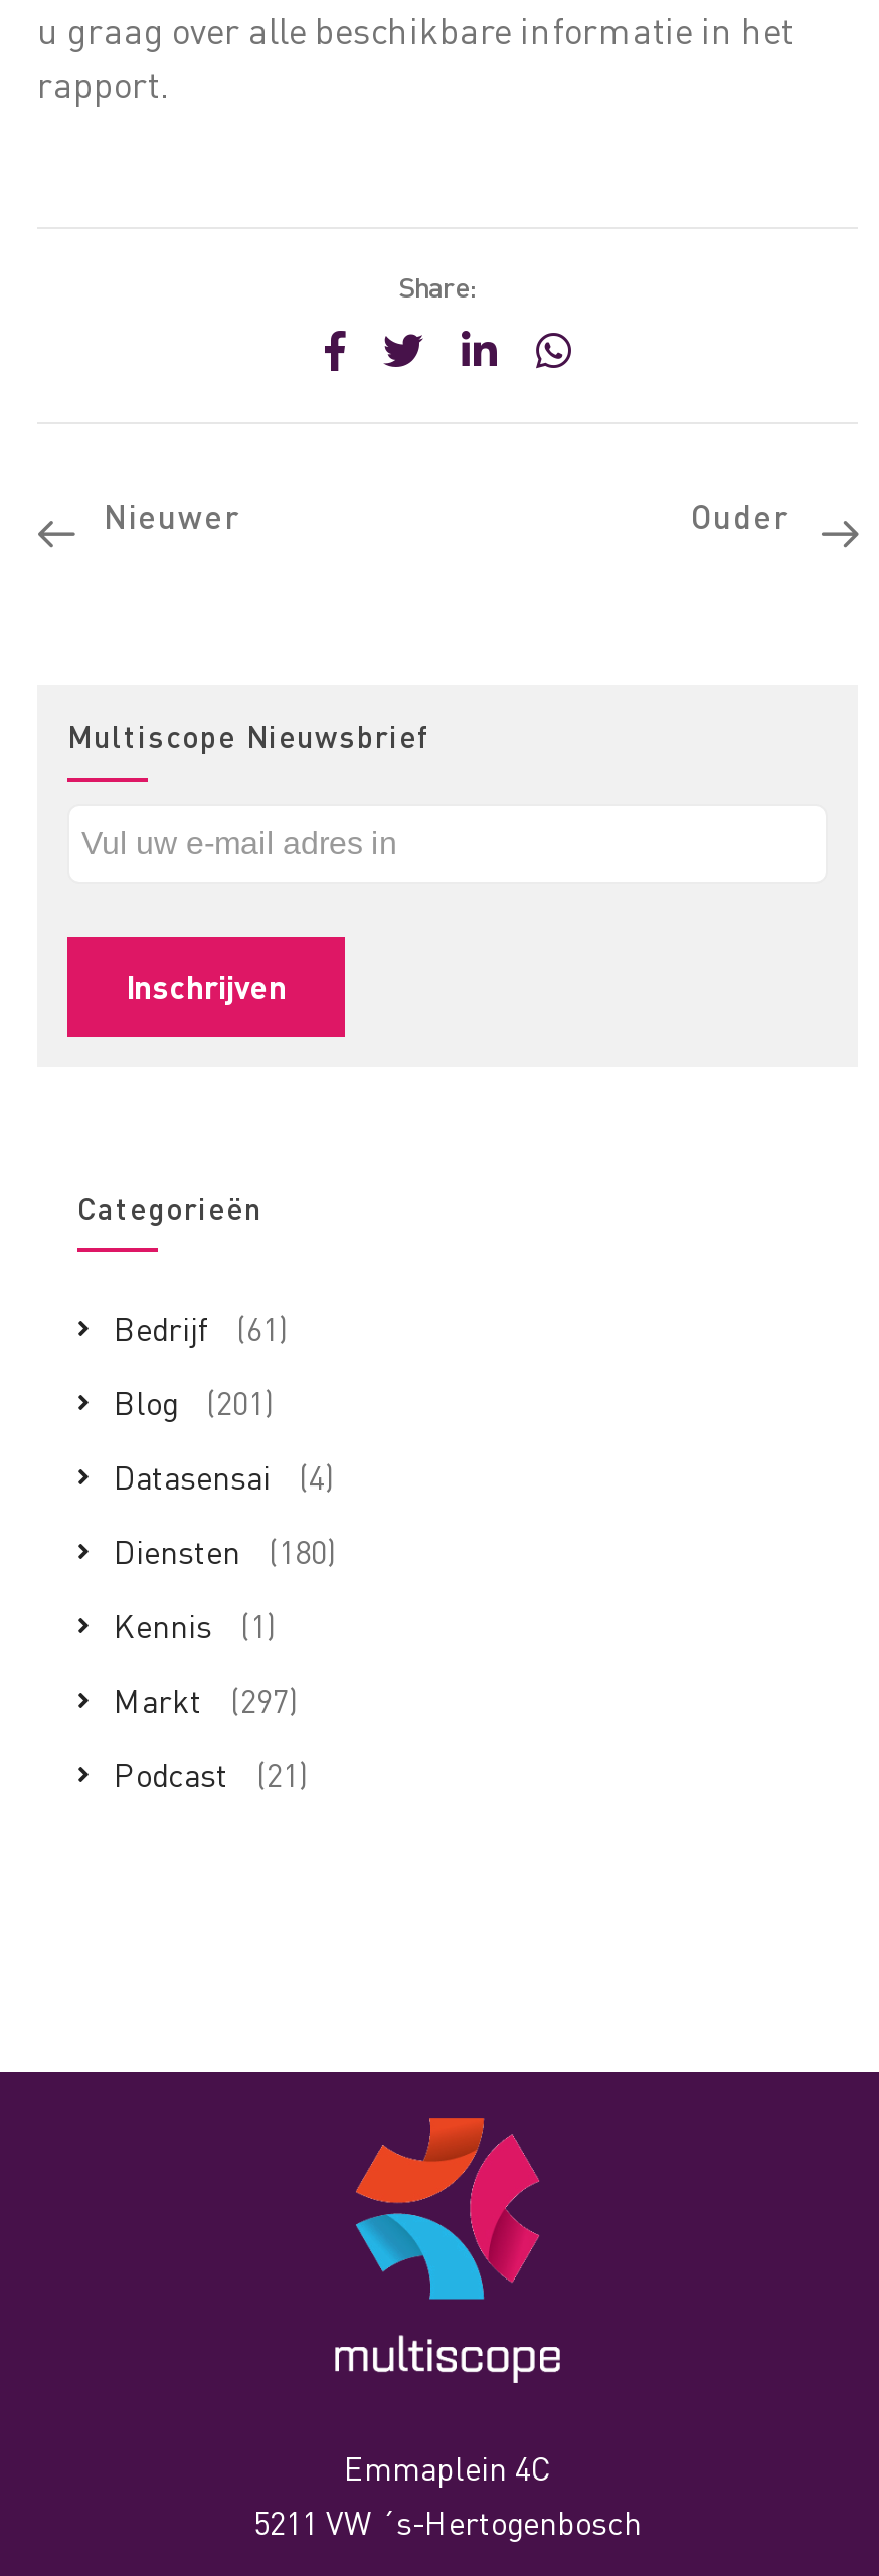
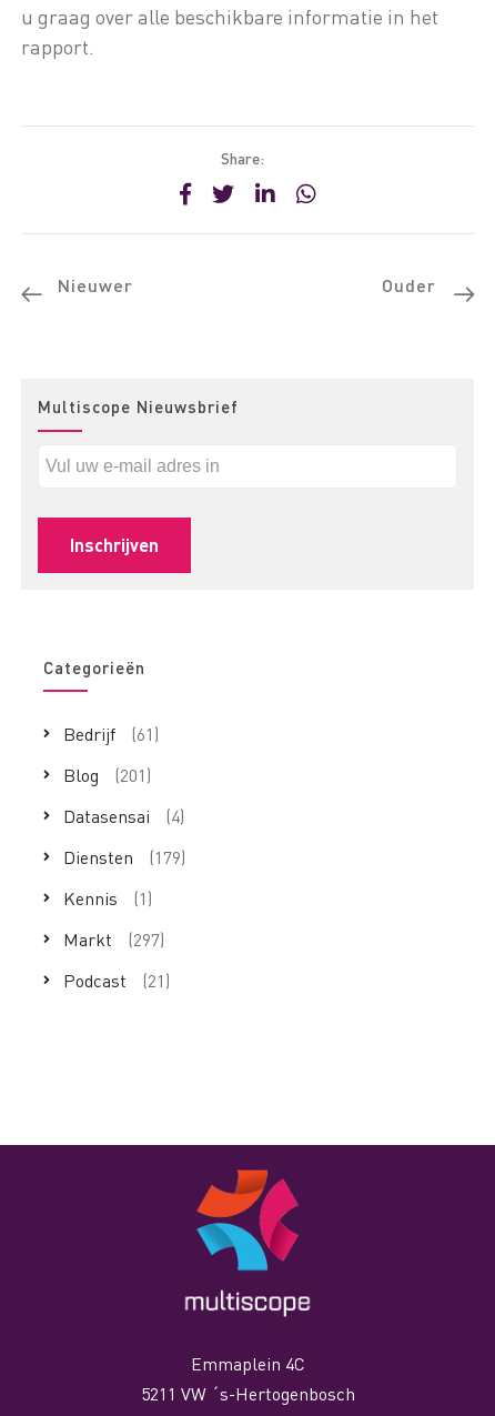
- Diensten (180)
+ Diensten (179)
